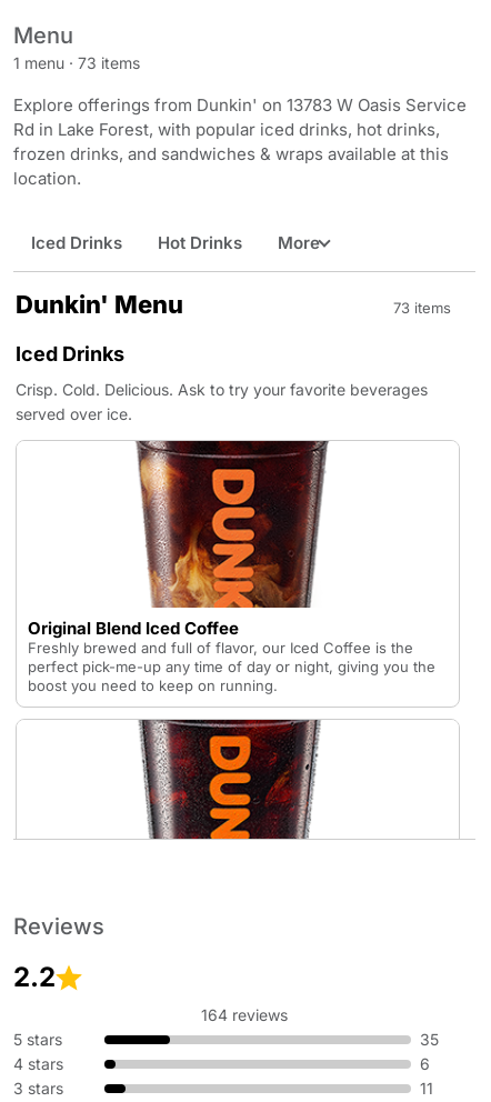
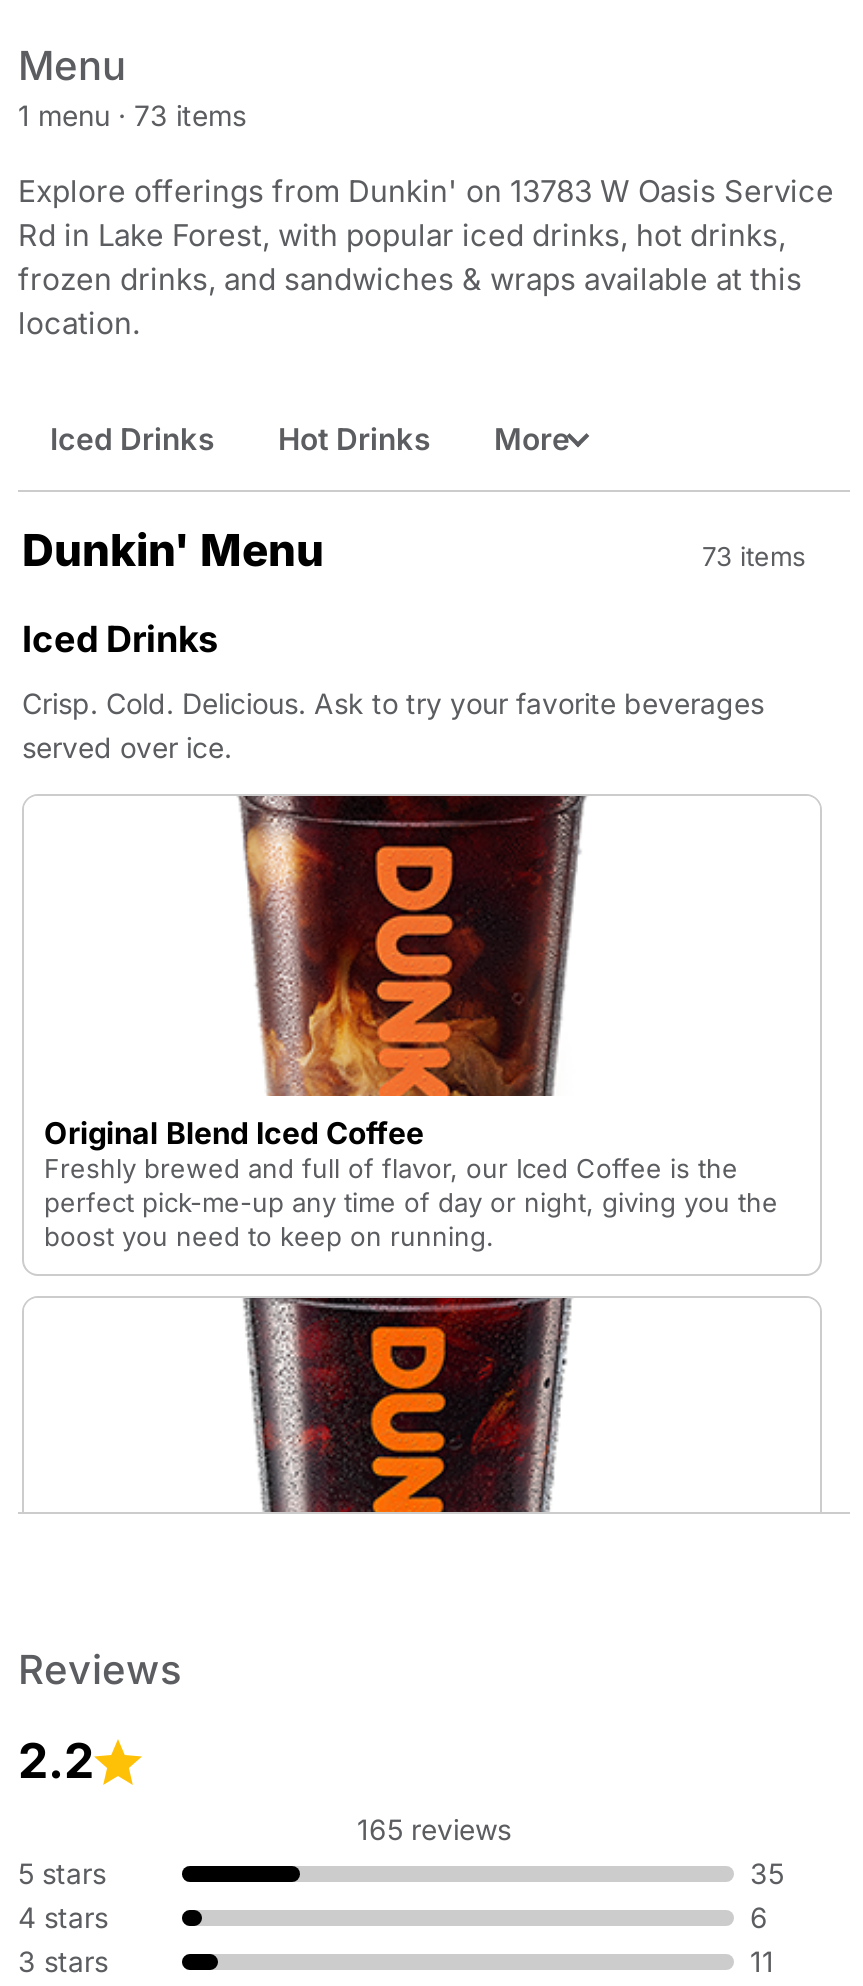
- 164 reviews
+ 165 reviews
